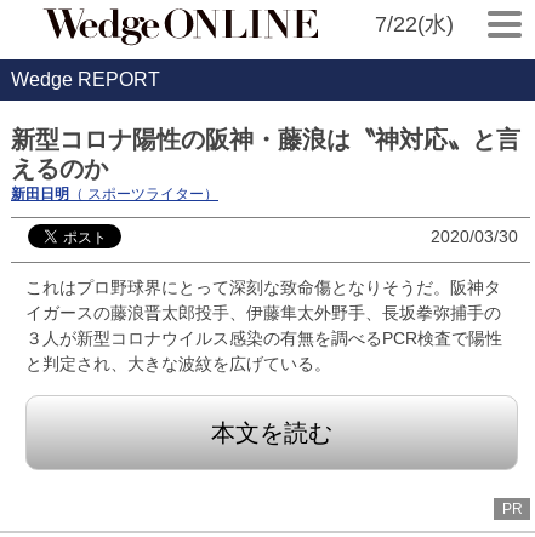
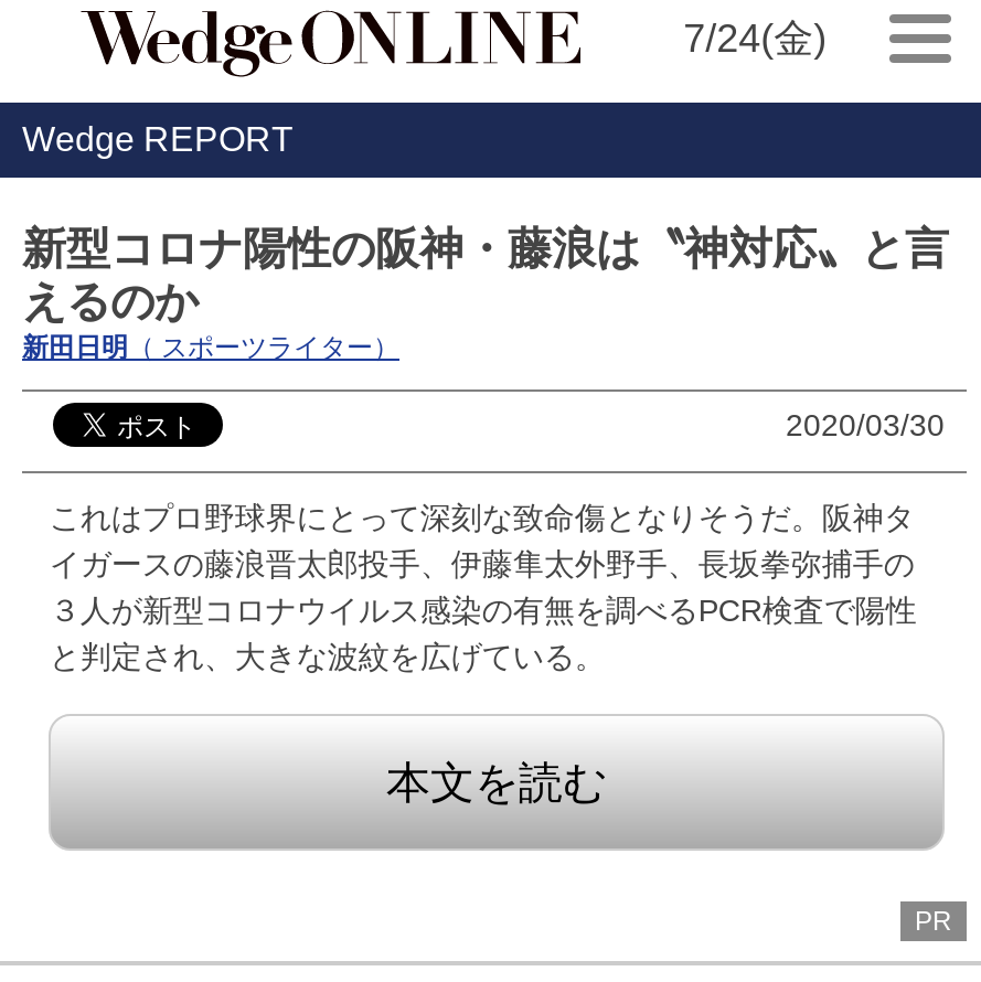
- 7/22(水)
+ 7/24(金)
